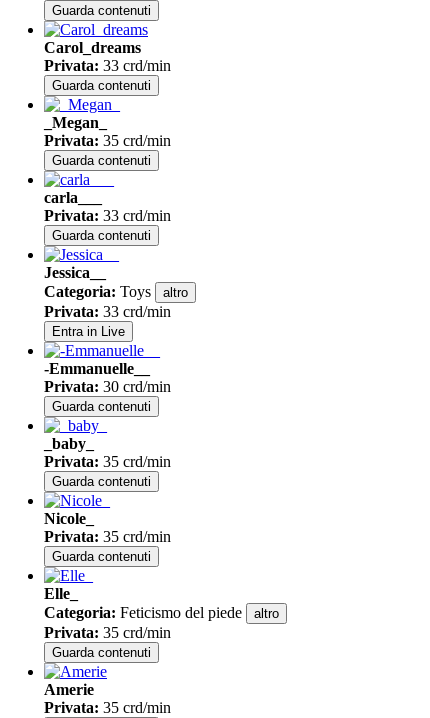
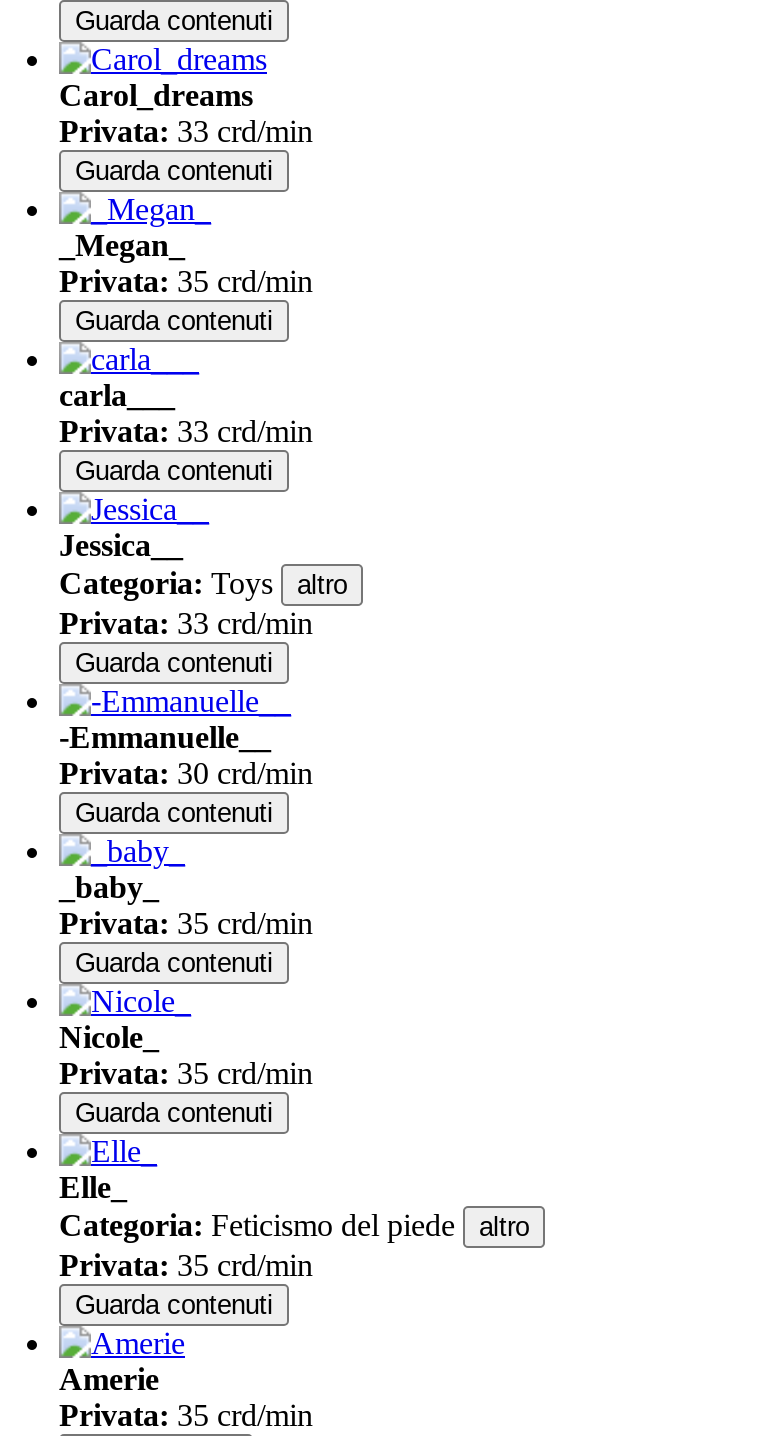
- Entra in Live
+ Guarda contenuti
